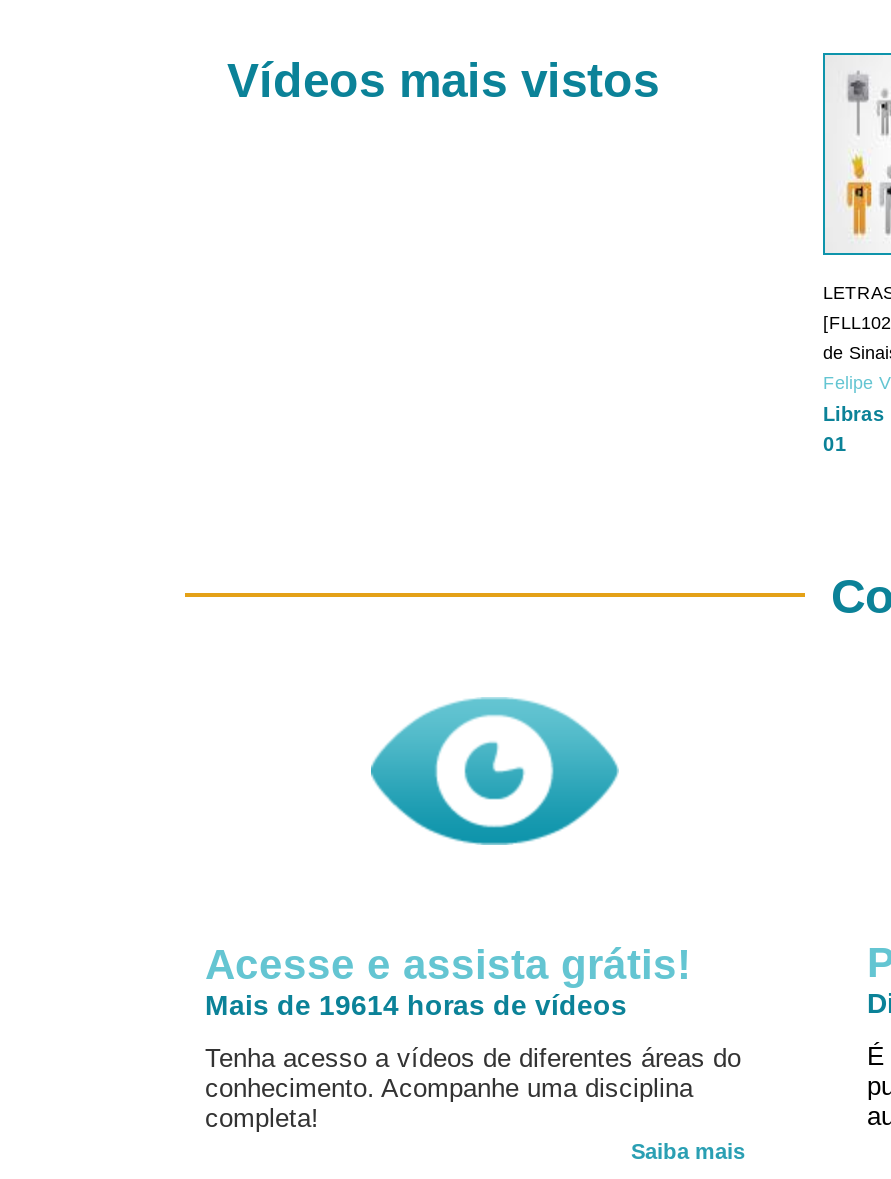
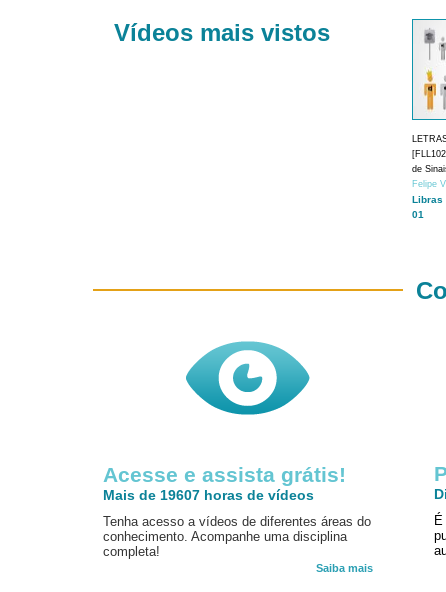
- Mais de 19614 horas de vídeos
+ Mais de 19607 horas de vídeos
